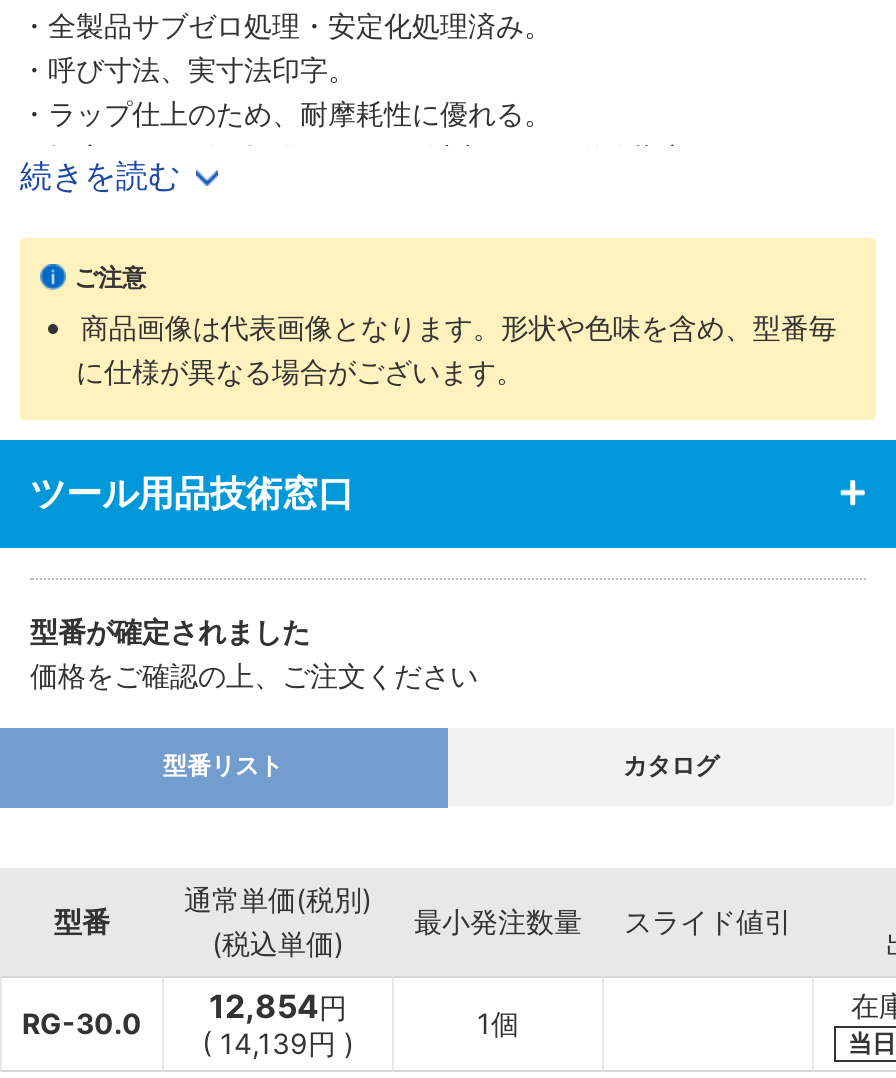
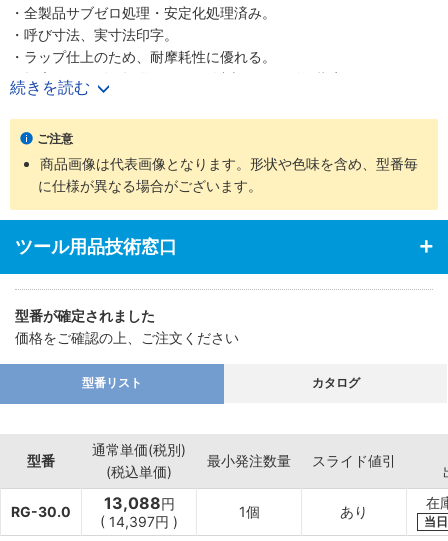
- RG-30.0 12,854円
+ RG-30.0 13,088円

- ( 14,139円 )
+ ( 14,397円 )

+ あり
